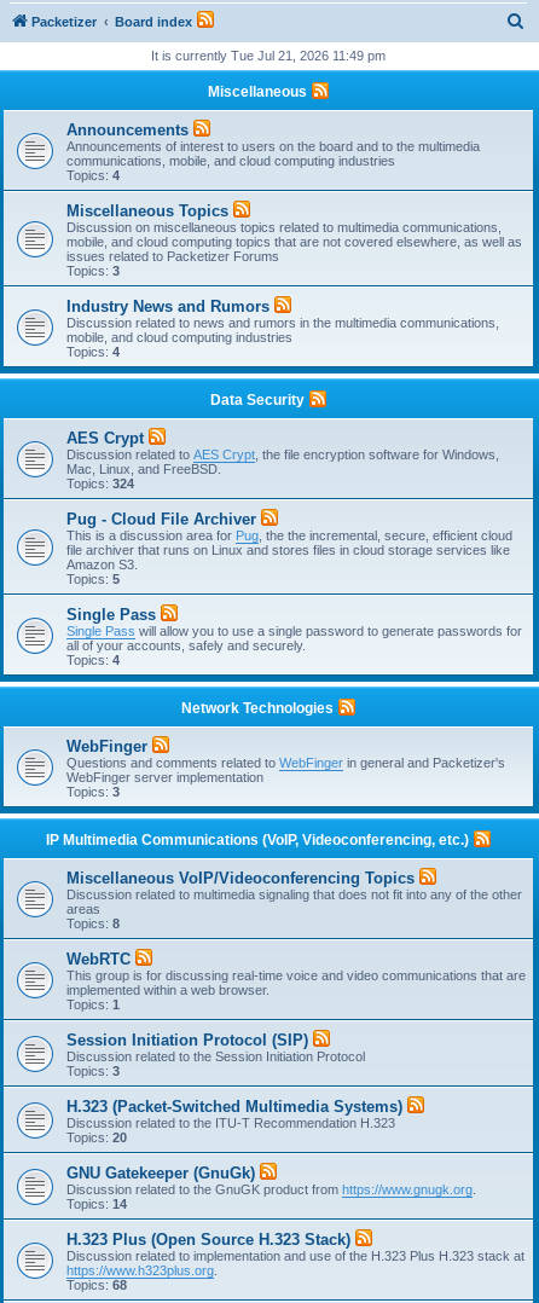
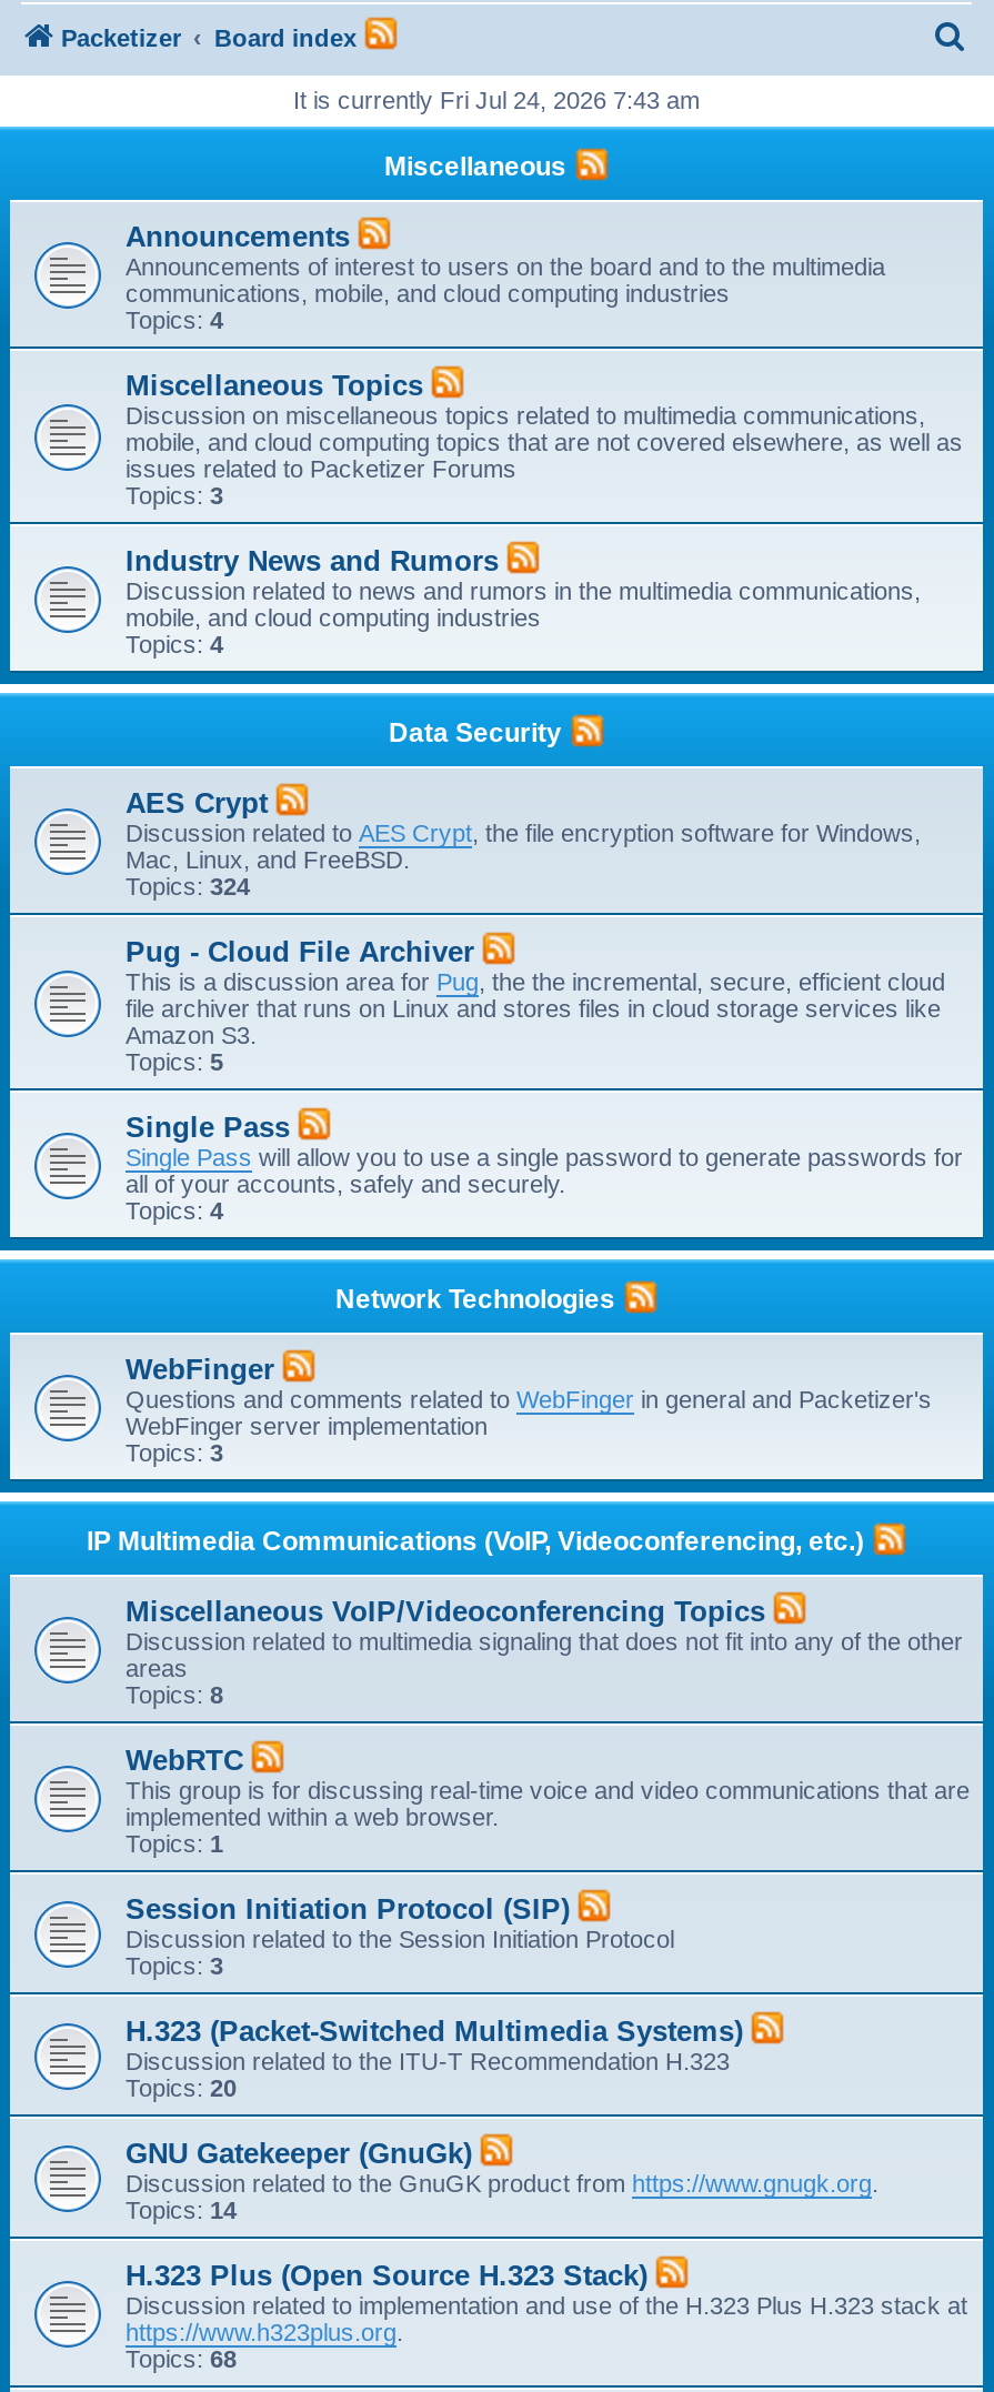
- It is currently Tue Jul 21, 2026 11:49 pm
+ It is currently Fri Jul 24, 2026 7:43 am
